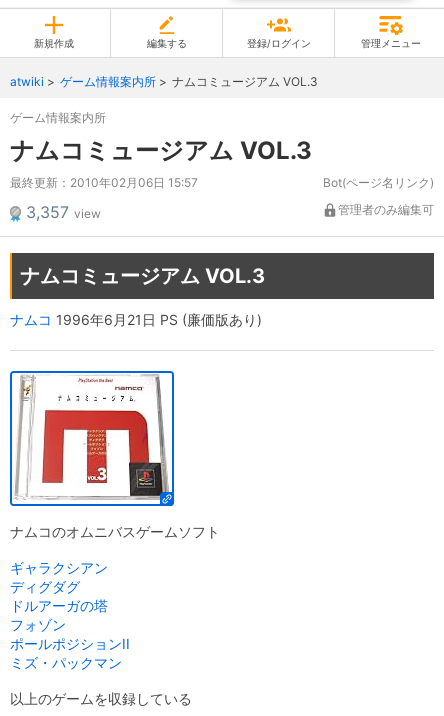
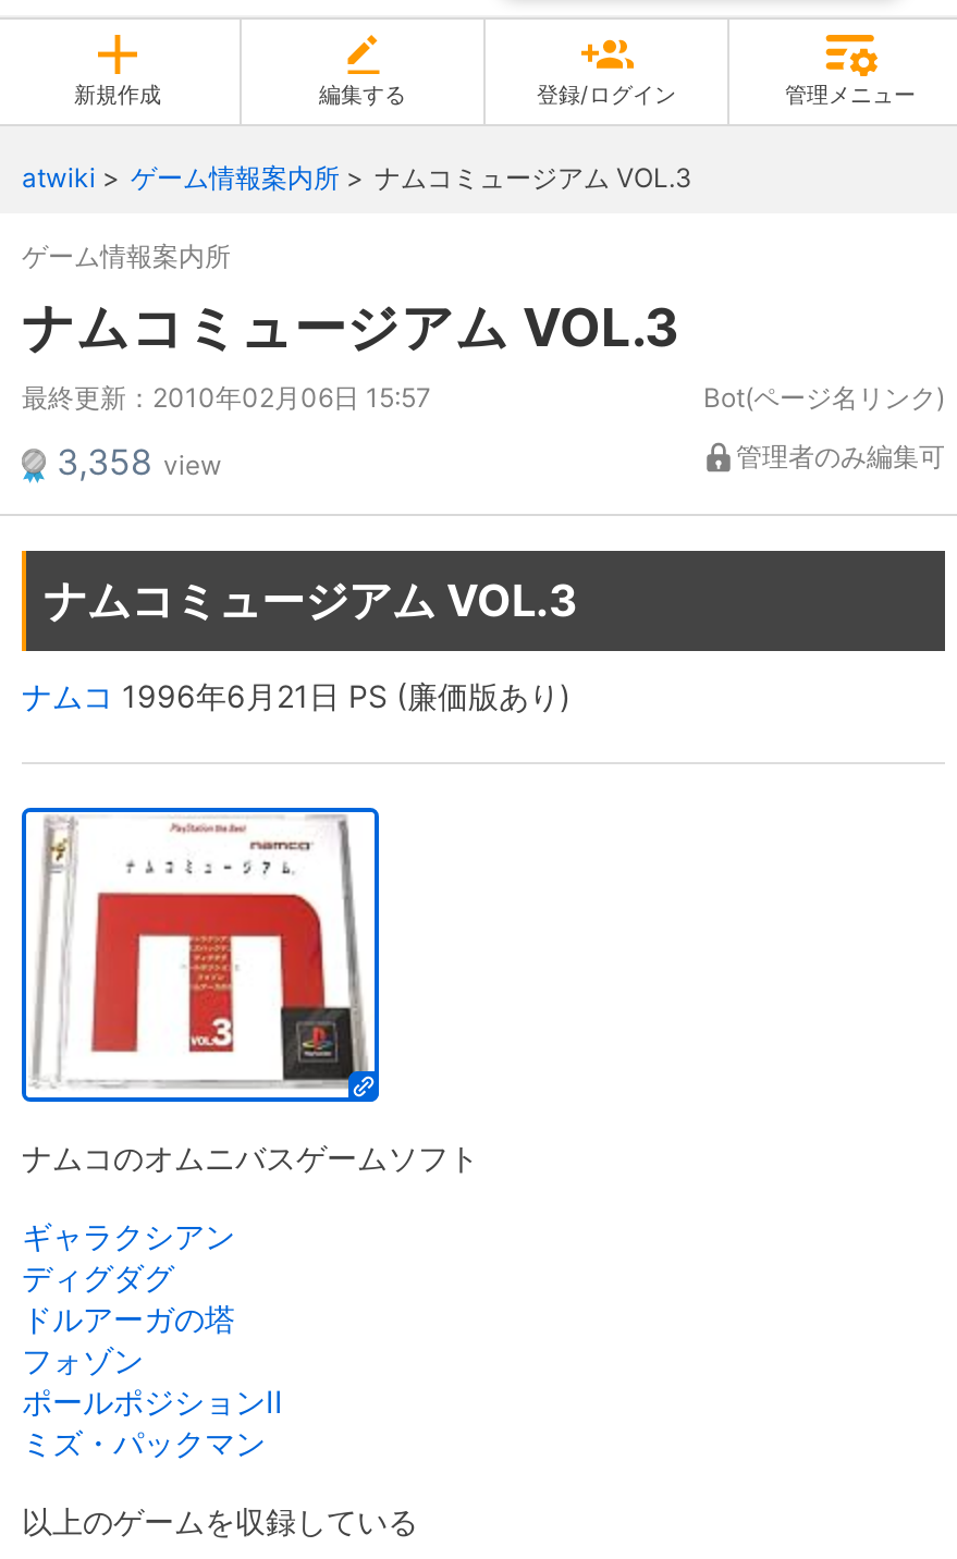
- 3,357 view
+ 3,358 view
